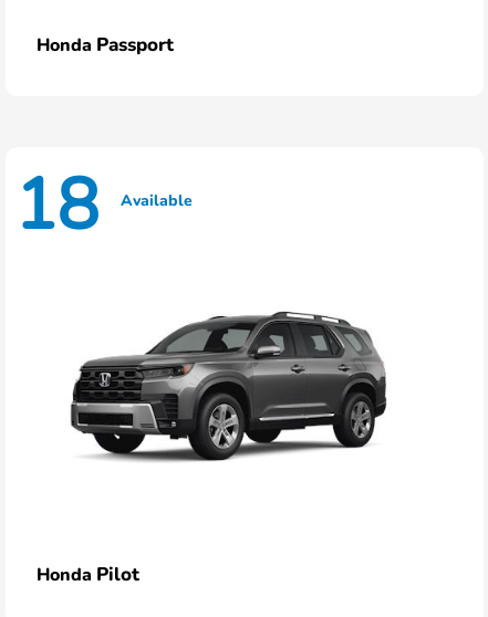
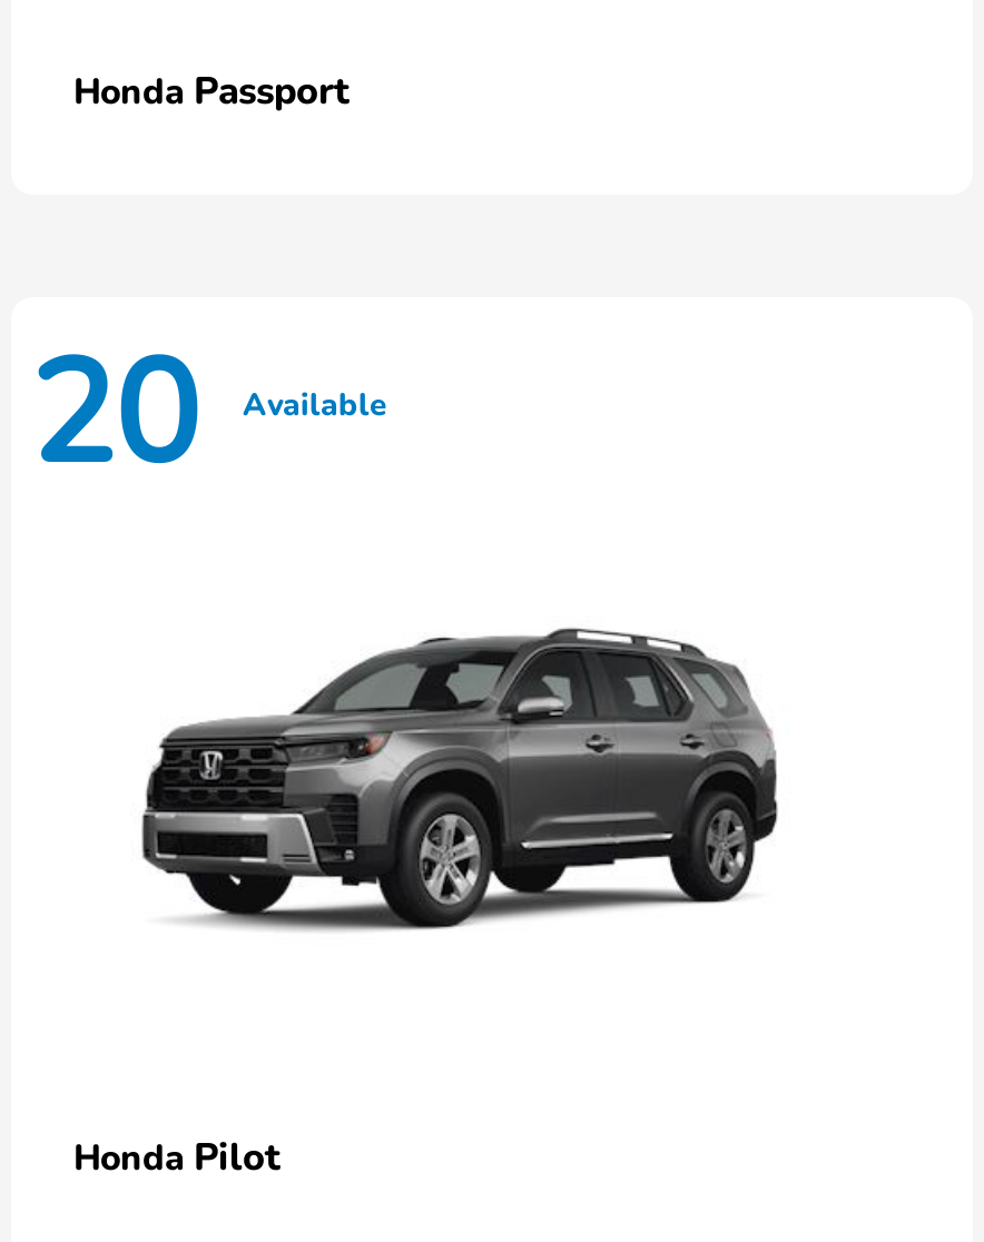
- 18 Available
+ 20 Available
